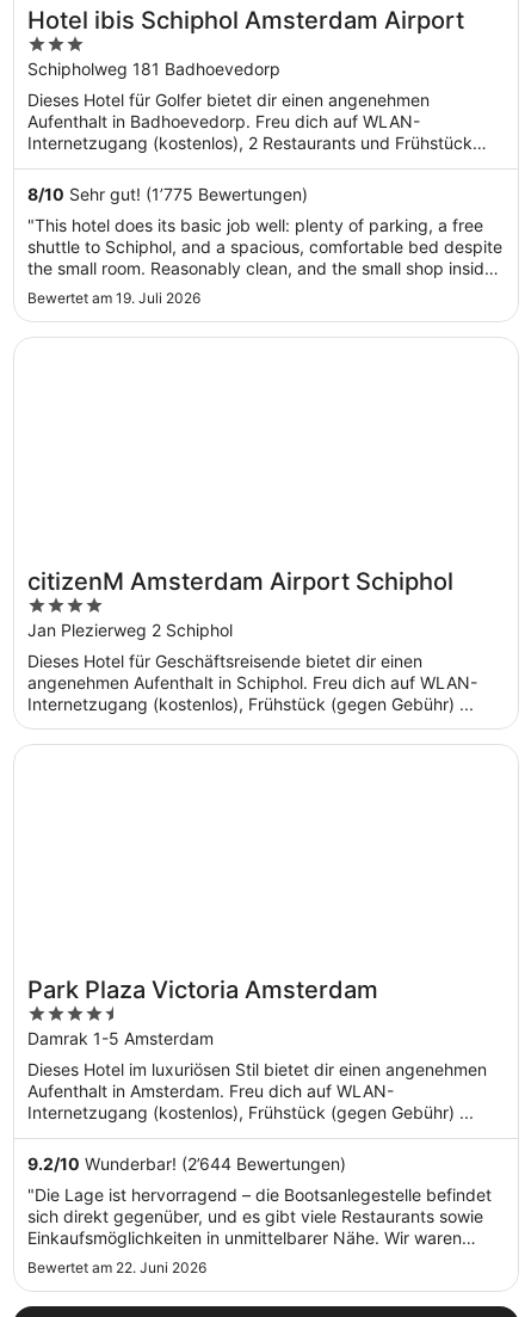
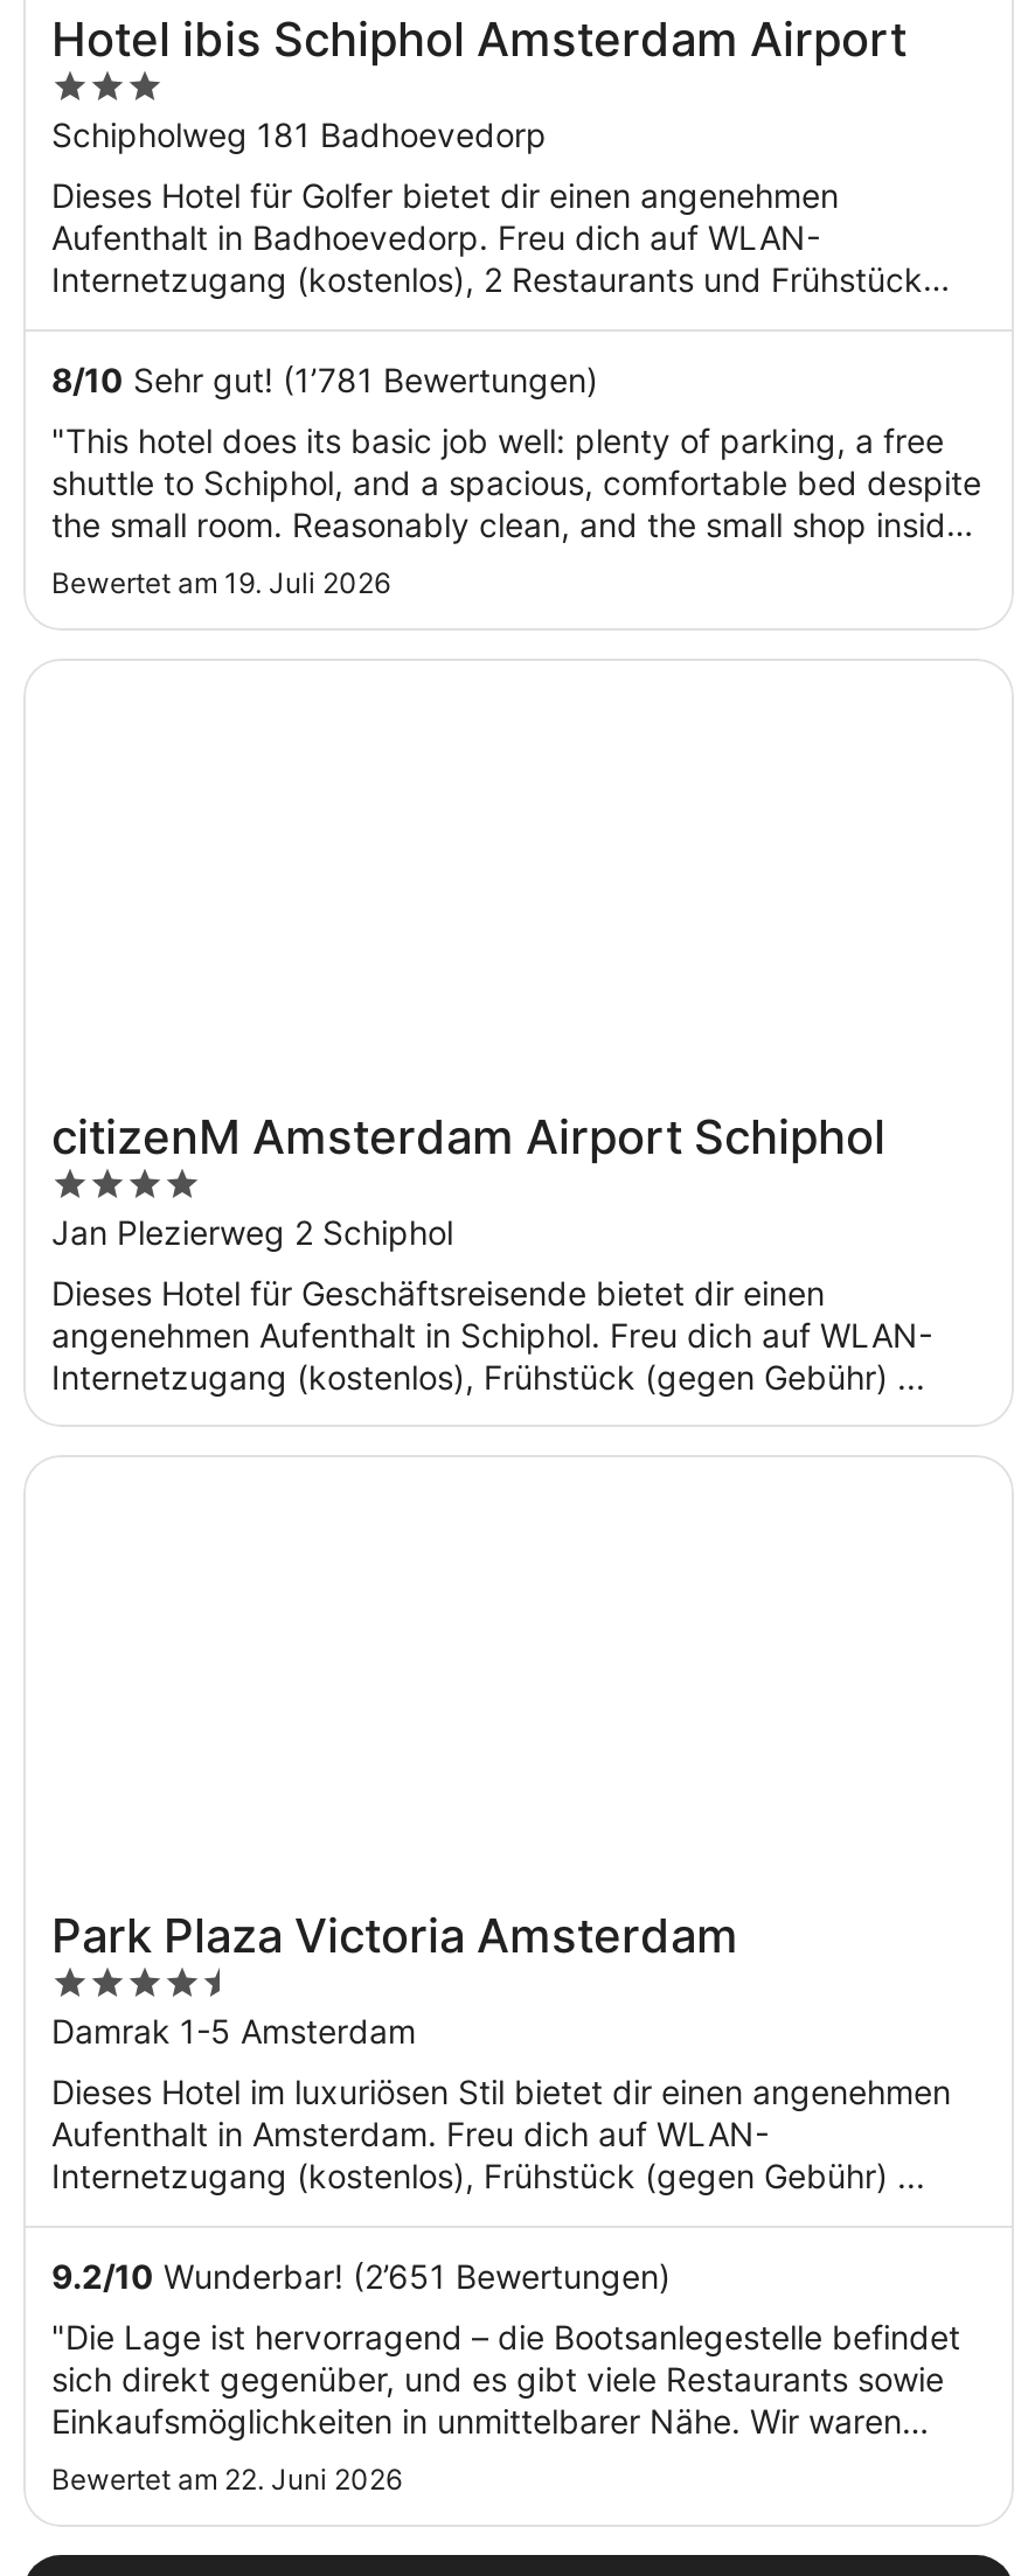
- 8/10 Sehr gut! (1’775 Bewertungen)
+ 8/10 Sehr gut! (1’781 Bewertungen)

- 9.2/10 Wunderbar! (2’644 Bewertungen)
+ 9.2/10 Wunderbar! (2’651 Bewertungen)
